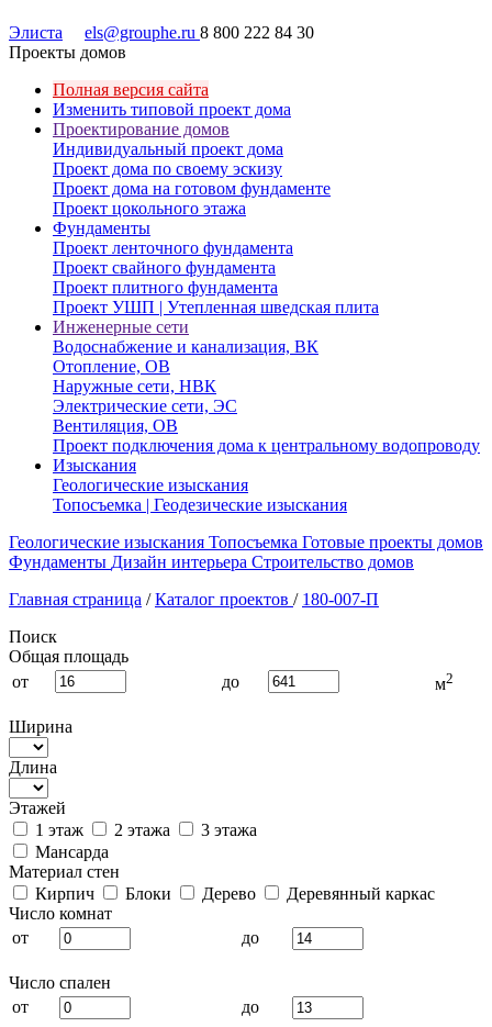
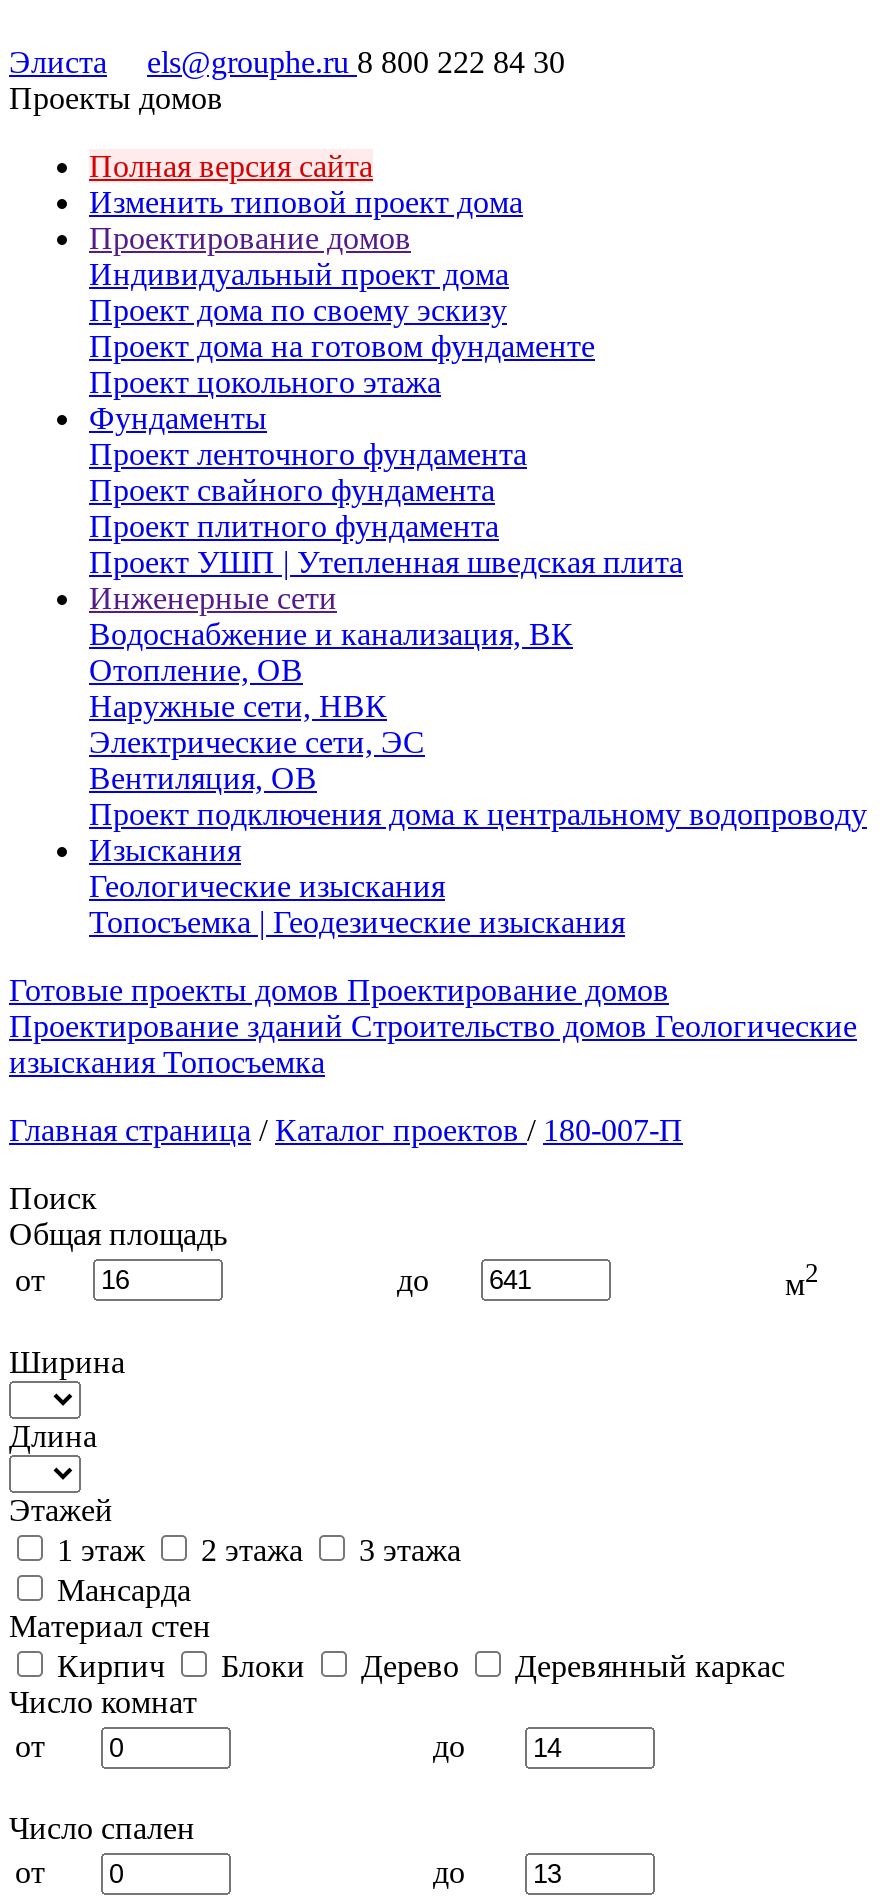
- Геологические изыскания Топосъемка Готовые проекты домов
- Фундаменты Дизайн интерьера Строительство домов
+ Готовые проекты домов Проектирование домов
+ Проектирование зданий Строительство домов Геологические
+ изыскания Топосъемка
